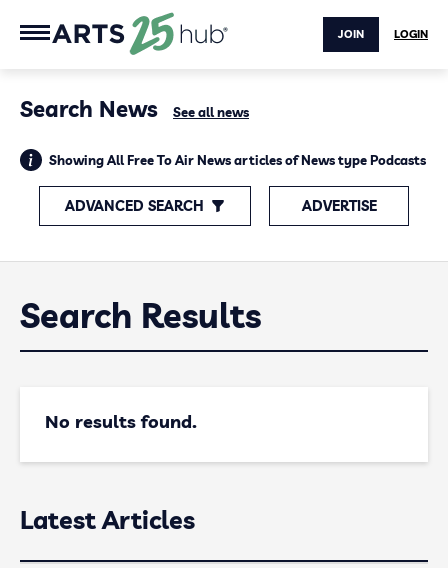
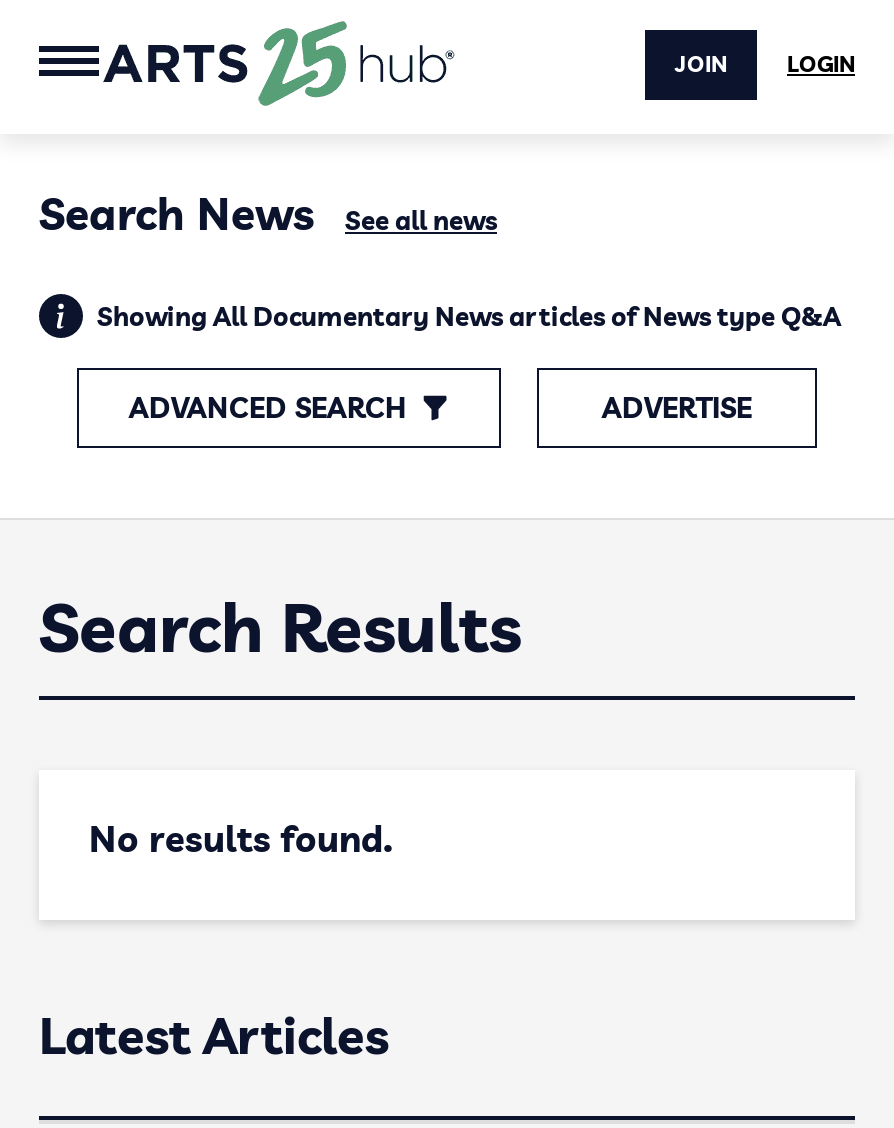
- Showing All Free To Air News articles of News type Podcasts
+ Showing All Documentary News articles of News type Q&A
